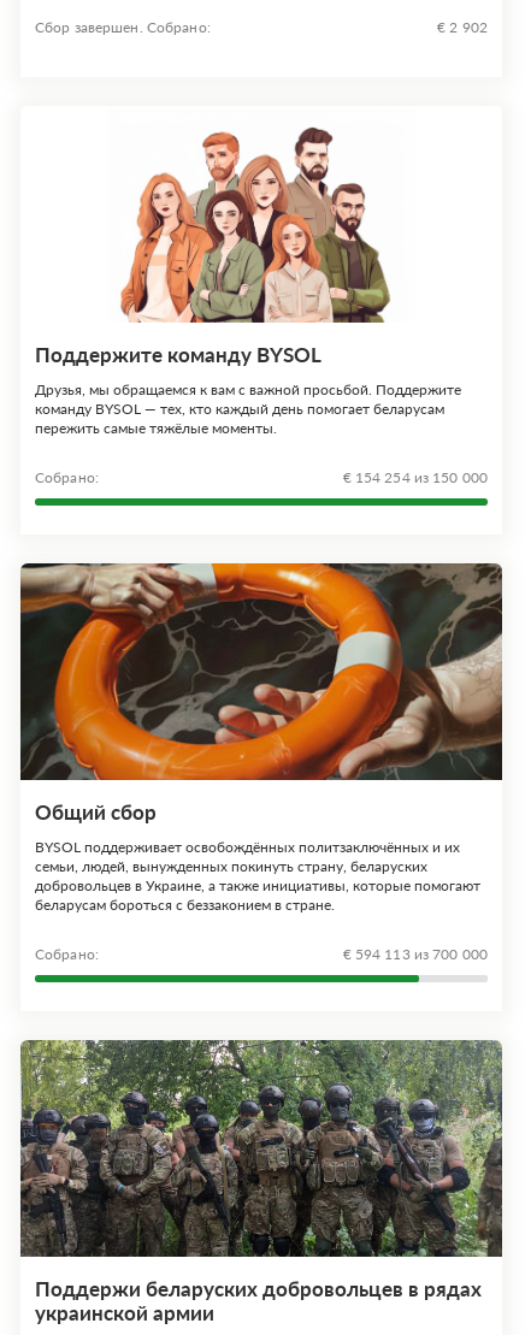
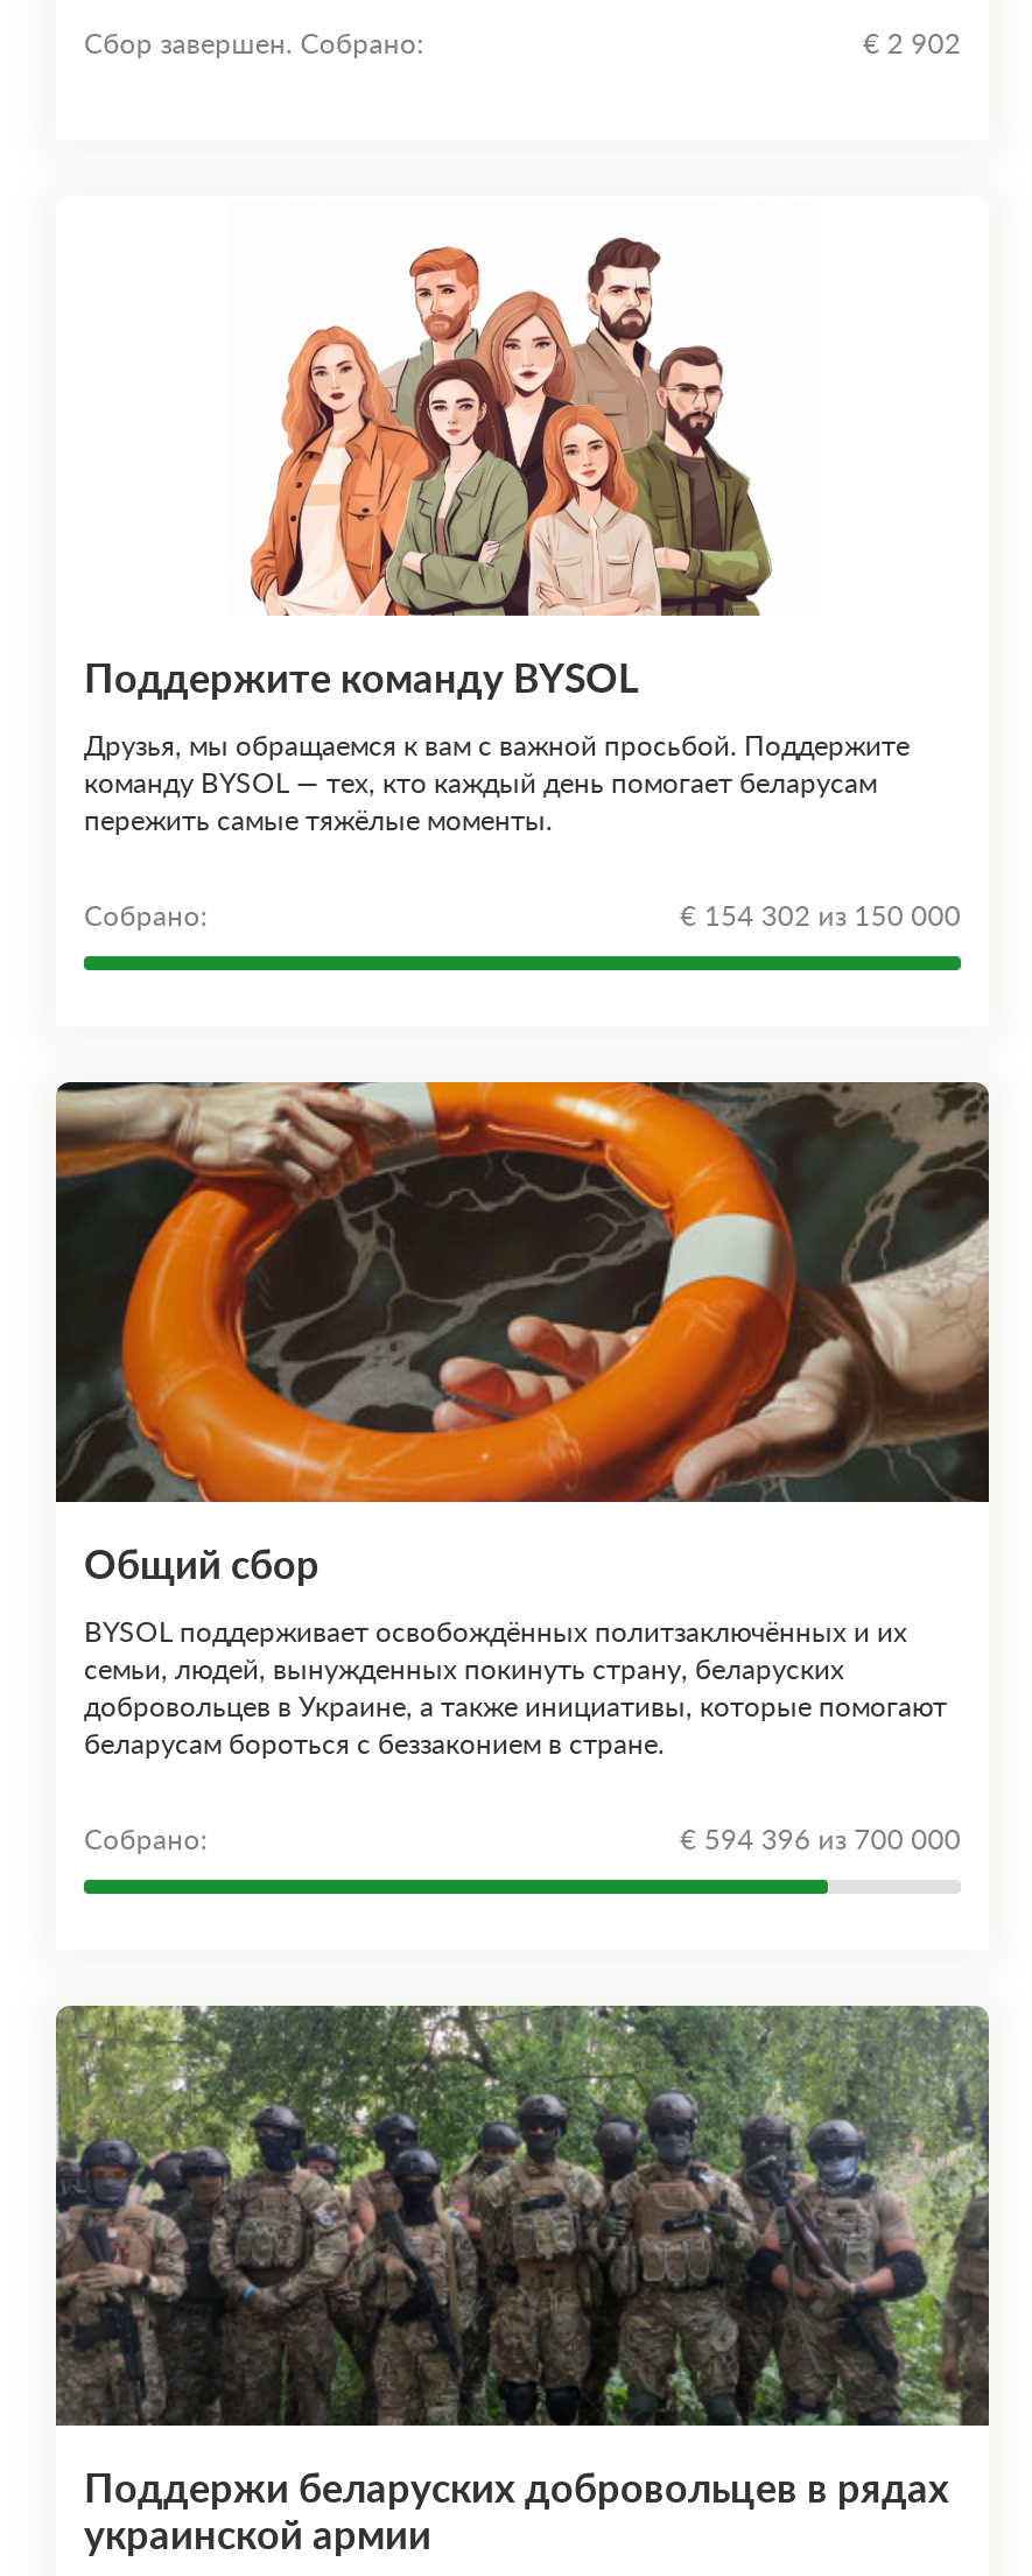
- € 154 254 из 150 000
+ € 154 302 из 150 000

- € 594 113 из 700 000
+ € 594 396 из 700 000
